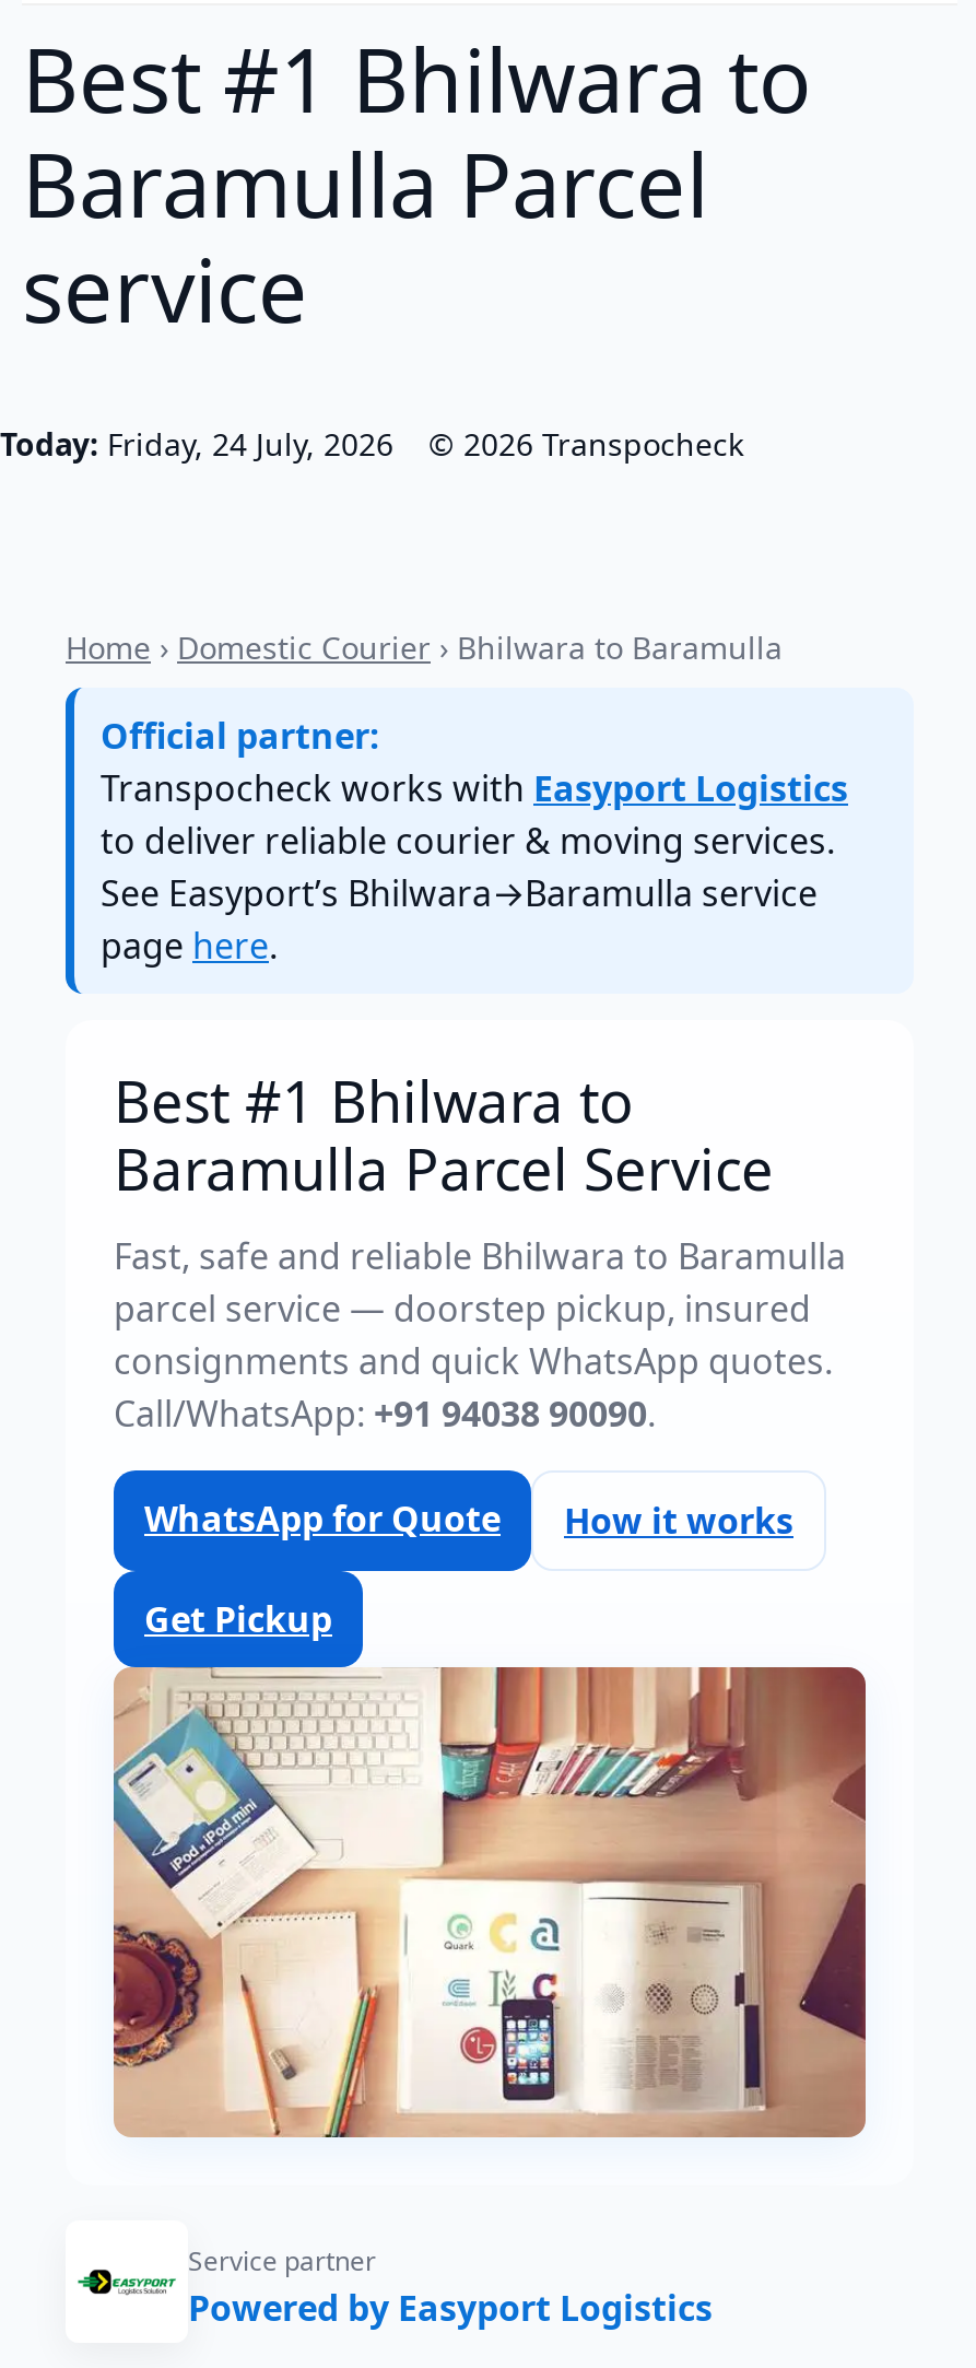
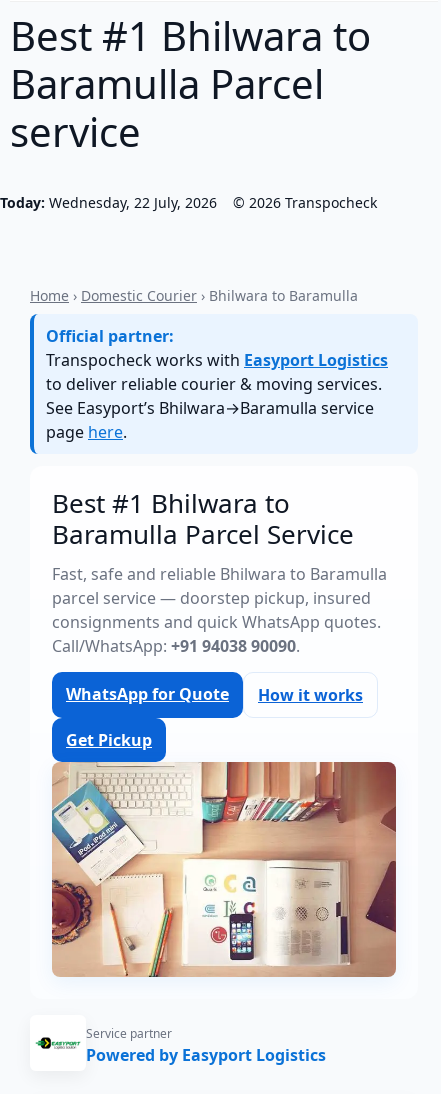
- Today: Friday, 24 July, 2026
+ Today: Wednesday, 22 July, 2026
